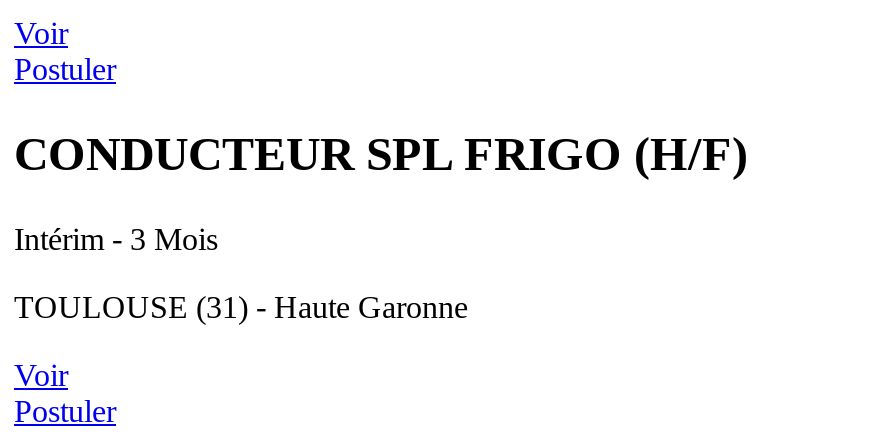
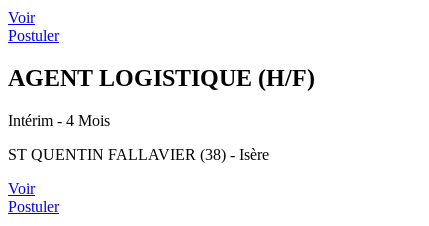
- CONDUCTEUR SPL FRIGO (H/F)
+ AGENT LOGISTIQUE (H/F)

- Intérim - 3 Mois
+ Intérim - 4 Mois

- TOULOUSE (31) - Haute Garonne
+ ST QUENTIN FALLAVIER (38) - Isère
